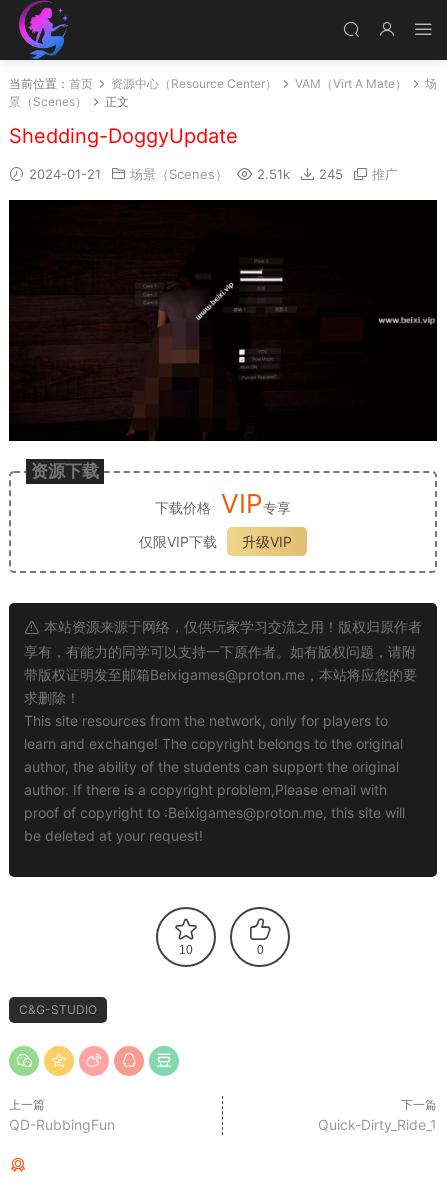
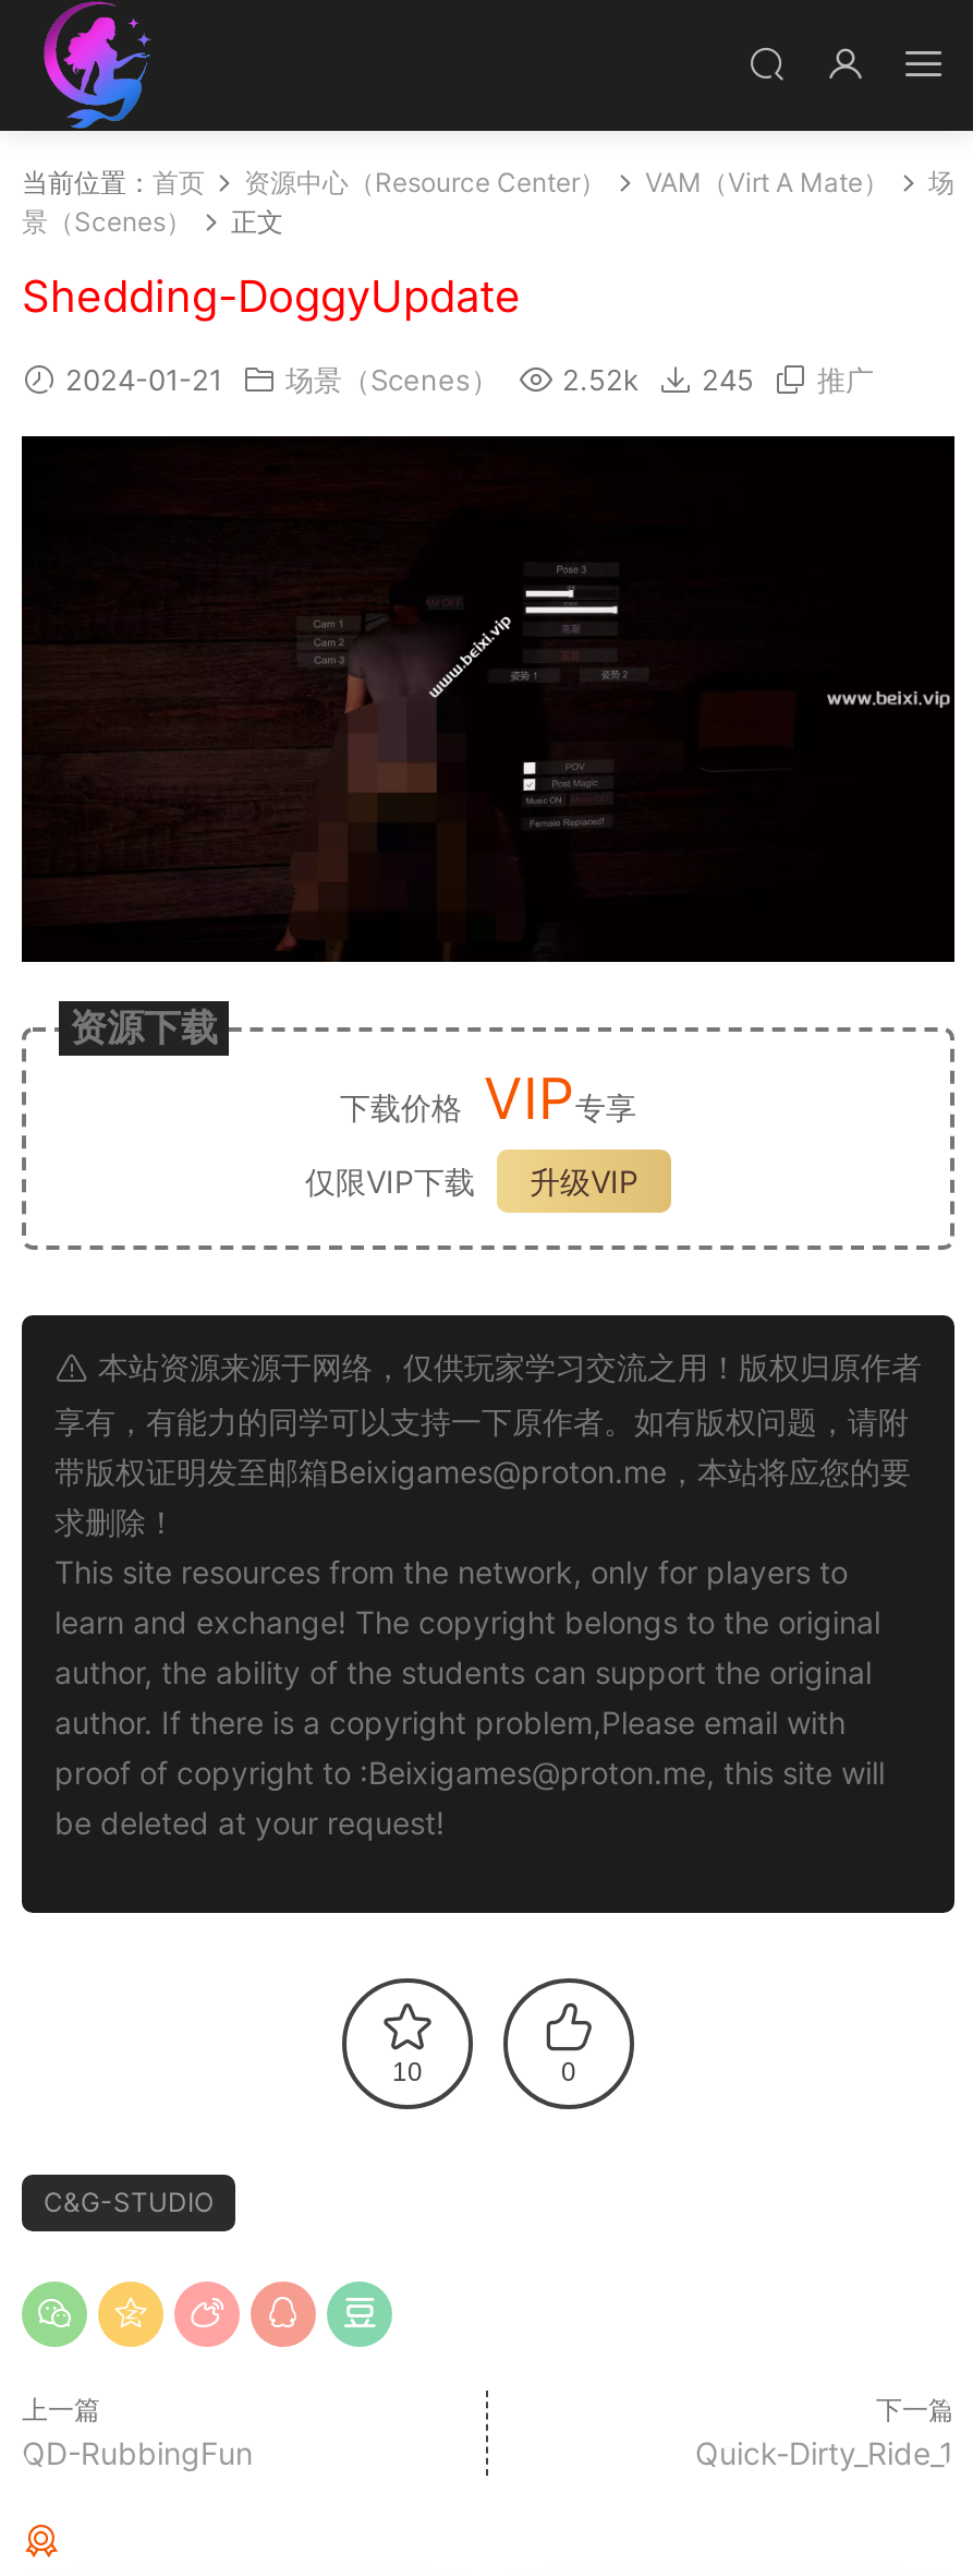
- 2024-01-21 场景（Scenes） 2.51k 245 推广
+ 2024-01-21 场景（Scenes） 2.52k 245 推广
